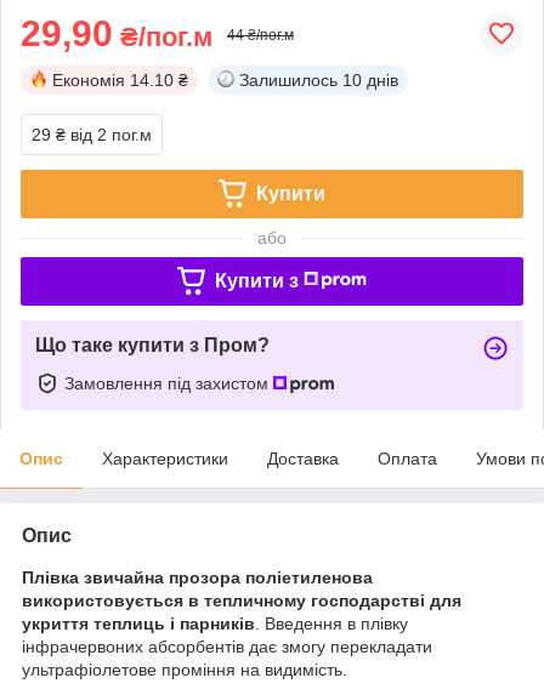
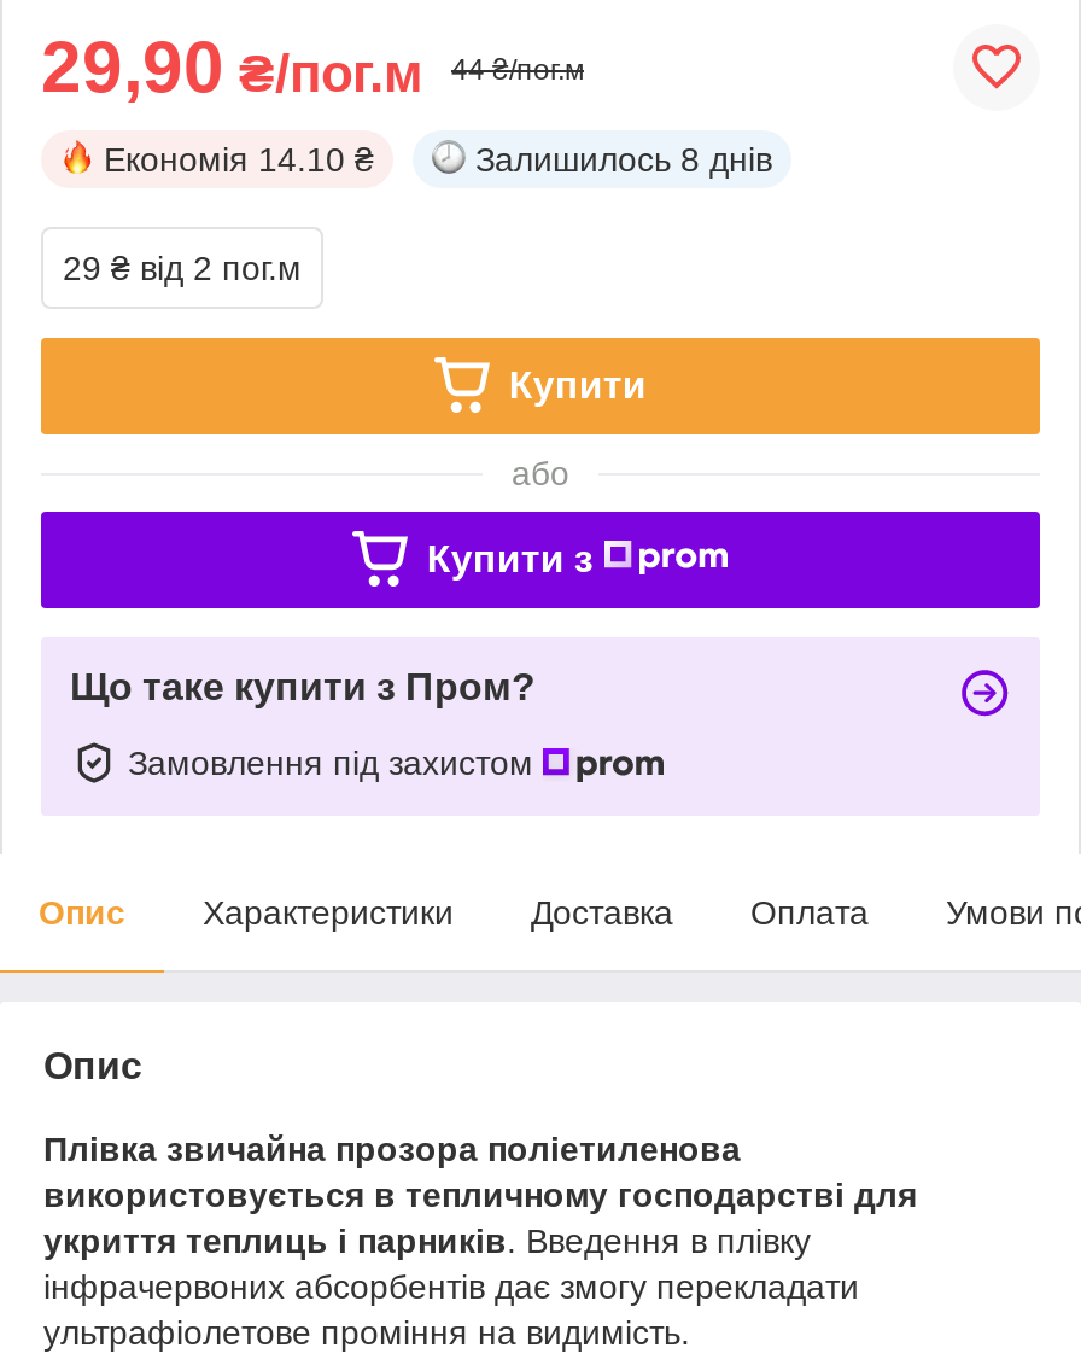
- Залишилось 10 днів
+ Залишилось 8 днів
